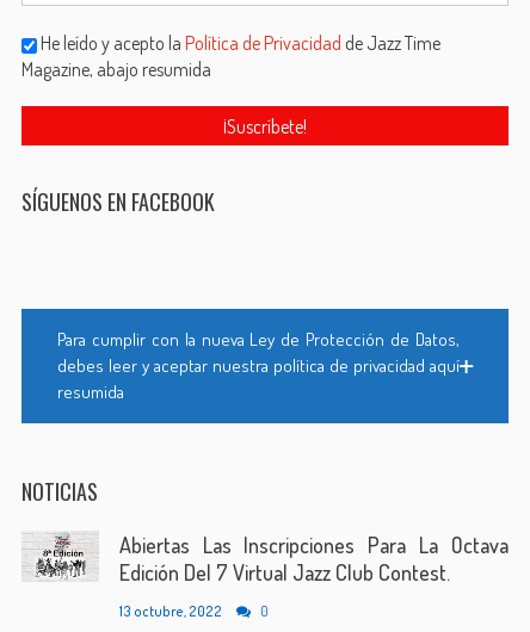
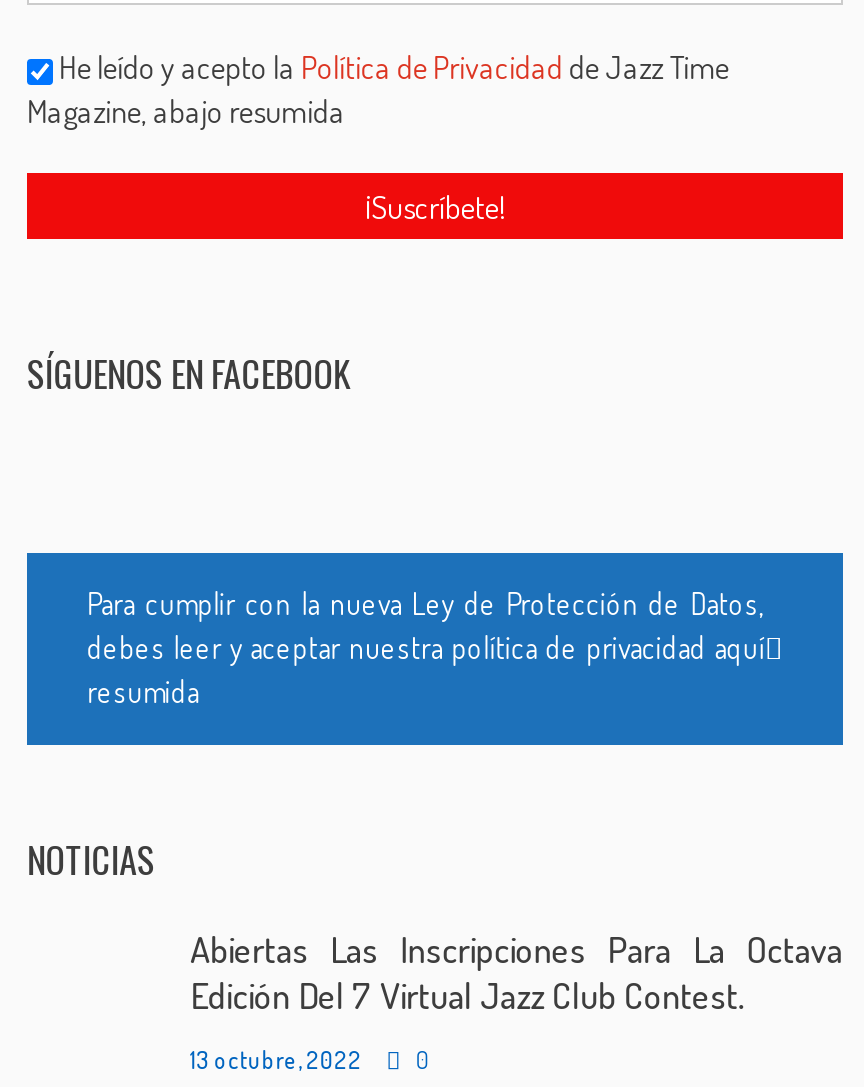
- [image]
